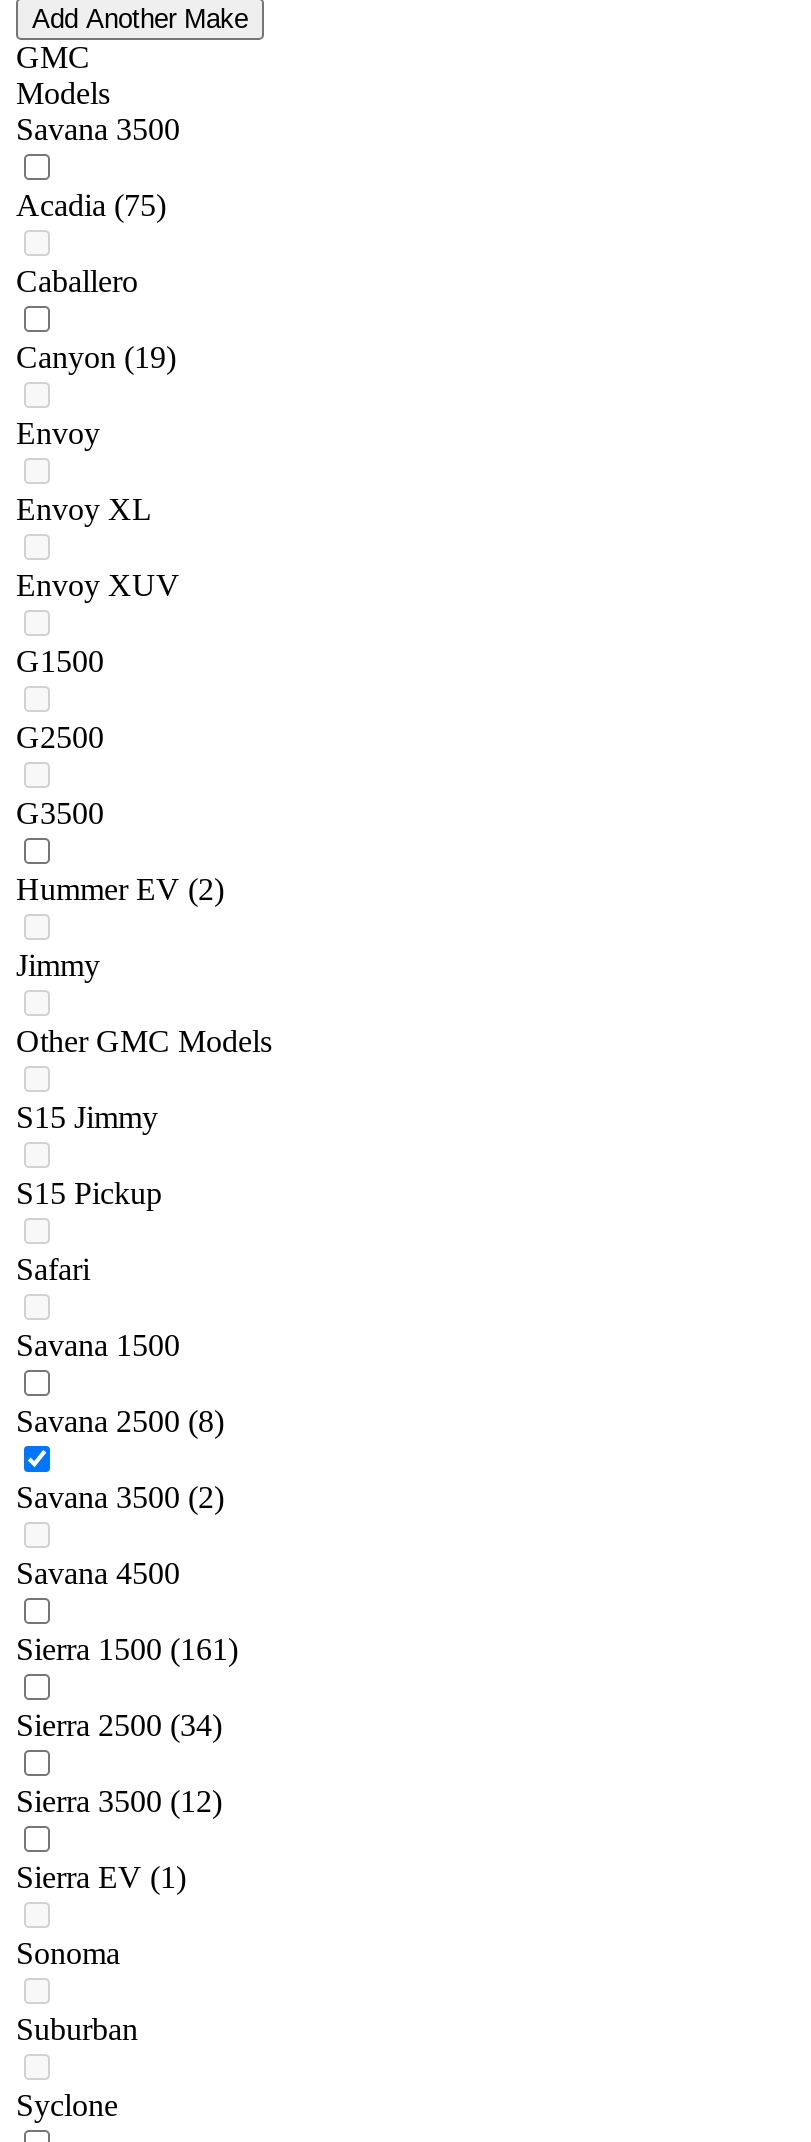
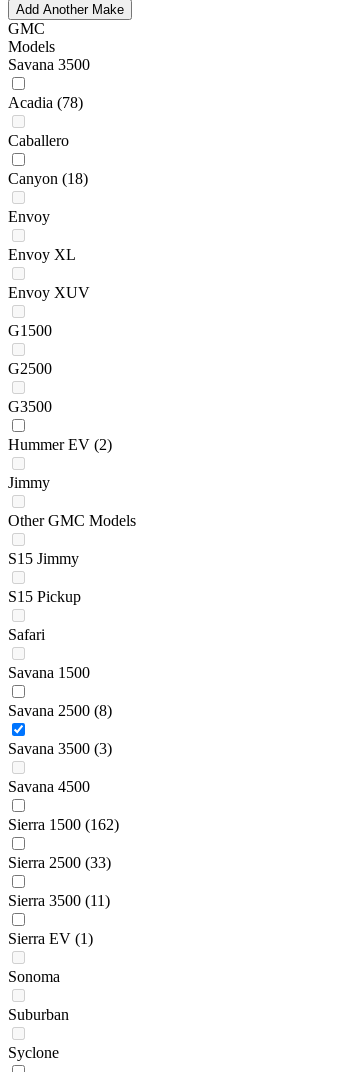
- Acadia (75)
+ Acadia (78)

- Canyon (19)
+ Canyon (18)

- Savana 3500 (2)
+ Savana 3500 (3)

- Sierra 1500 (161)
+ Sierra 1500 (162)

- Sierra 2500 (34)
+ Sierra 2500 (33)

- Sierra 3500 (12)
+ Sierra 3500 (11)
